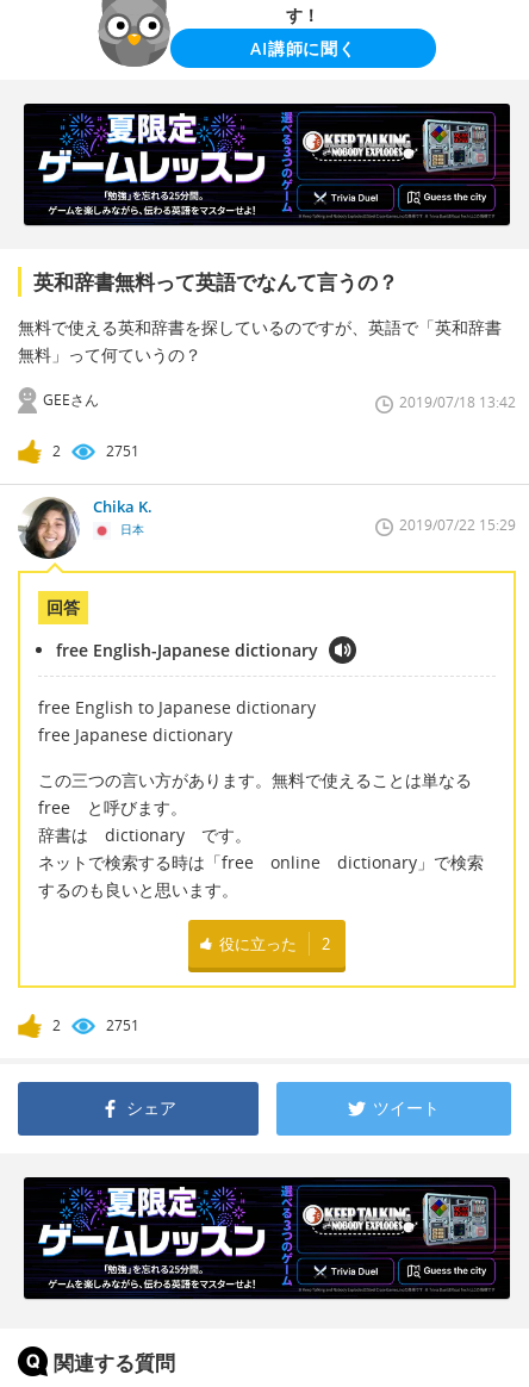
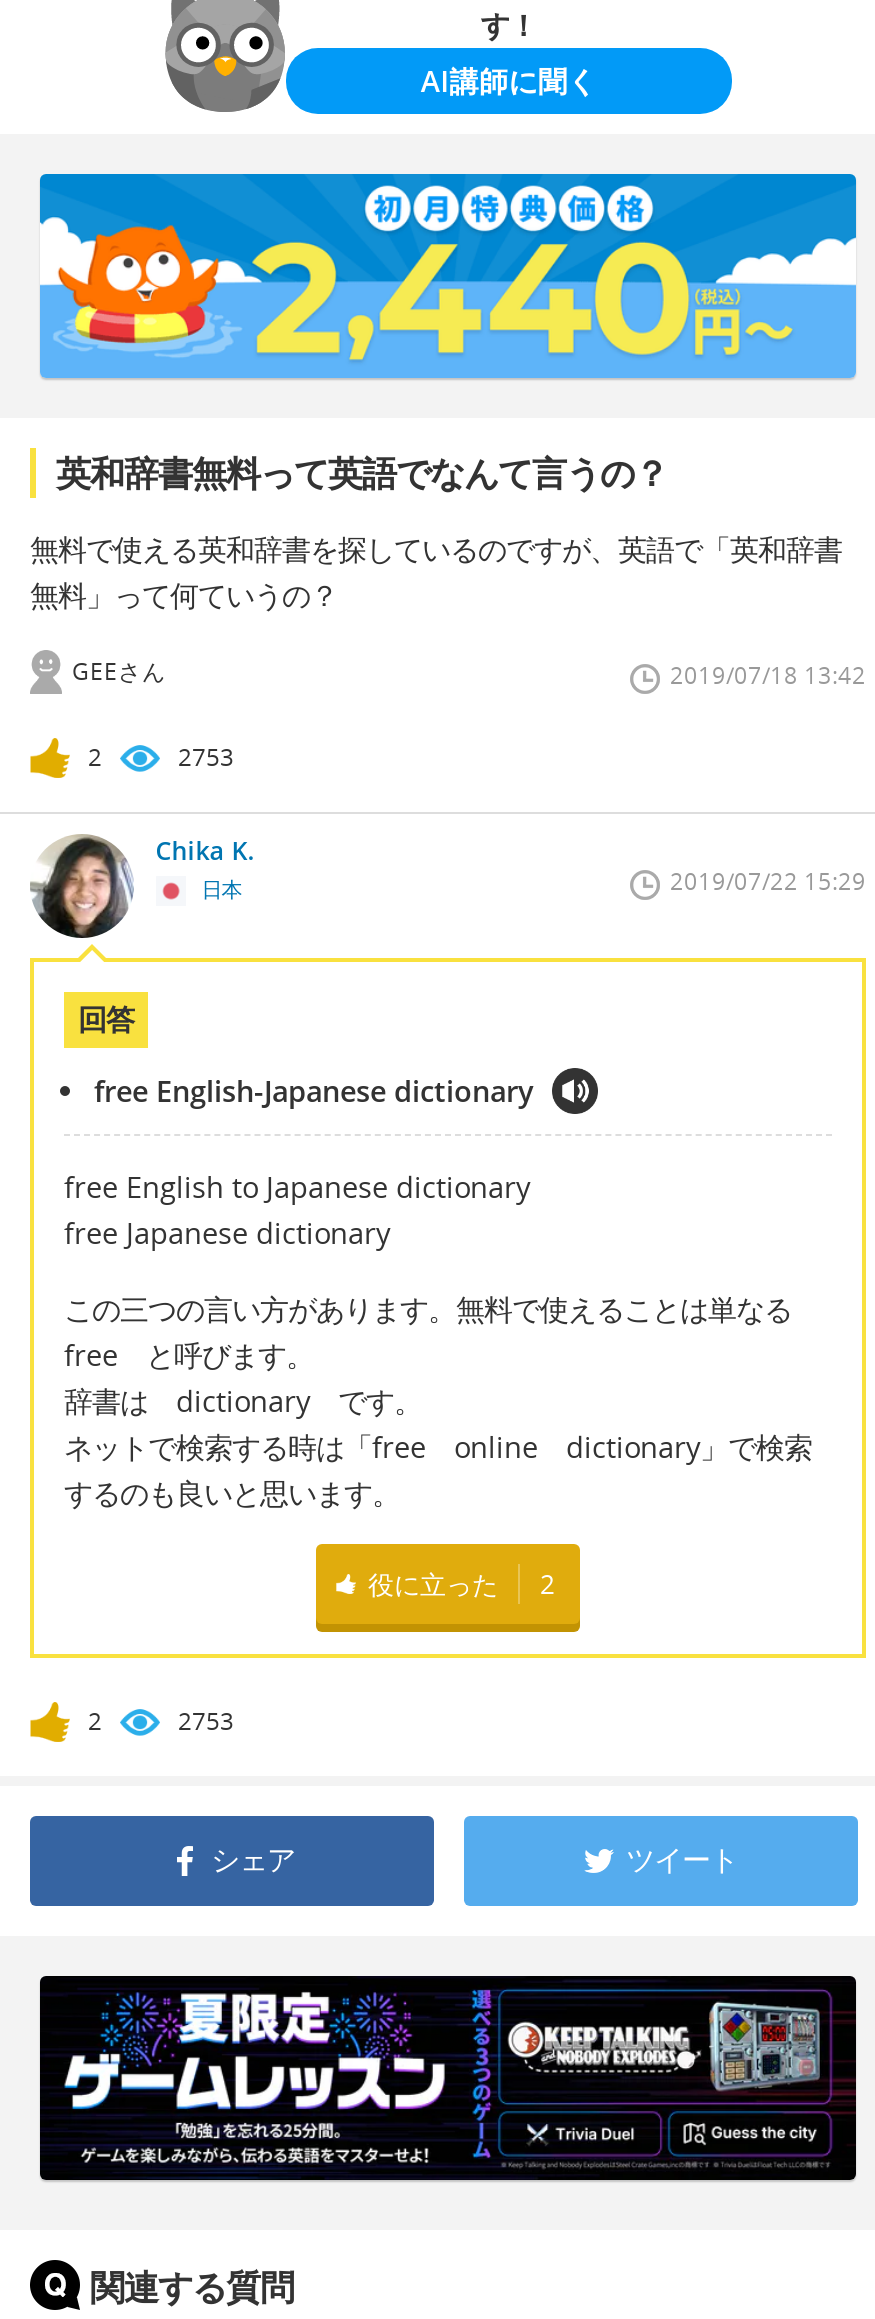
- [image]
+ [image]

- 2751
+ 2753

- 2751
+ 2753
